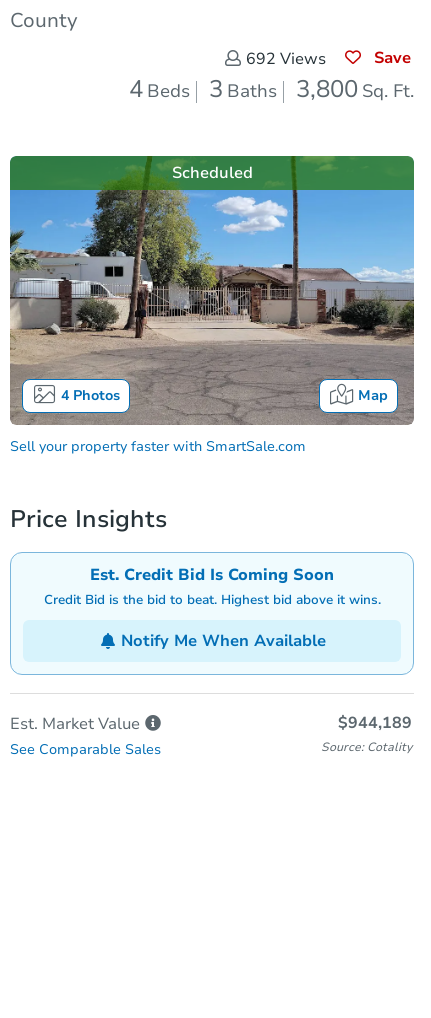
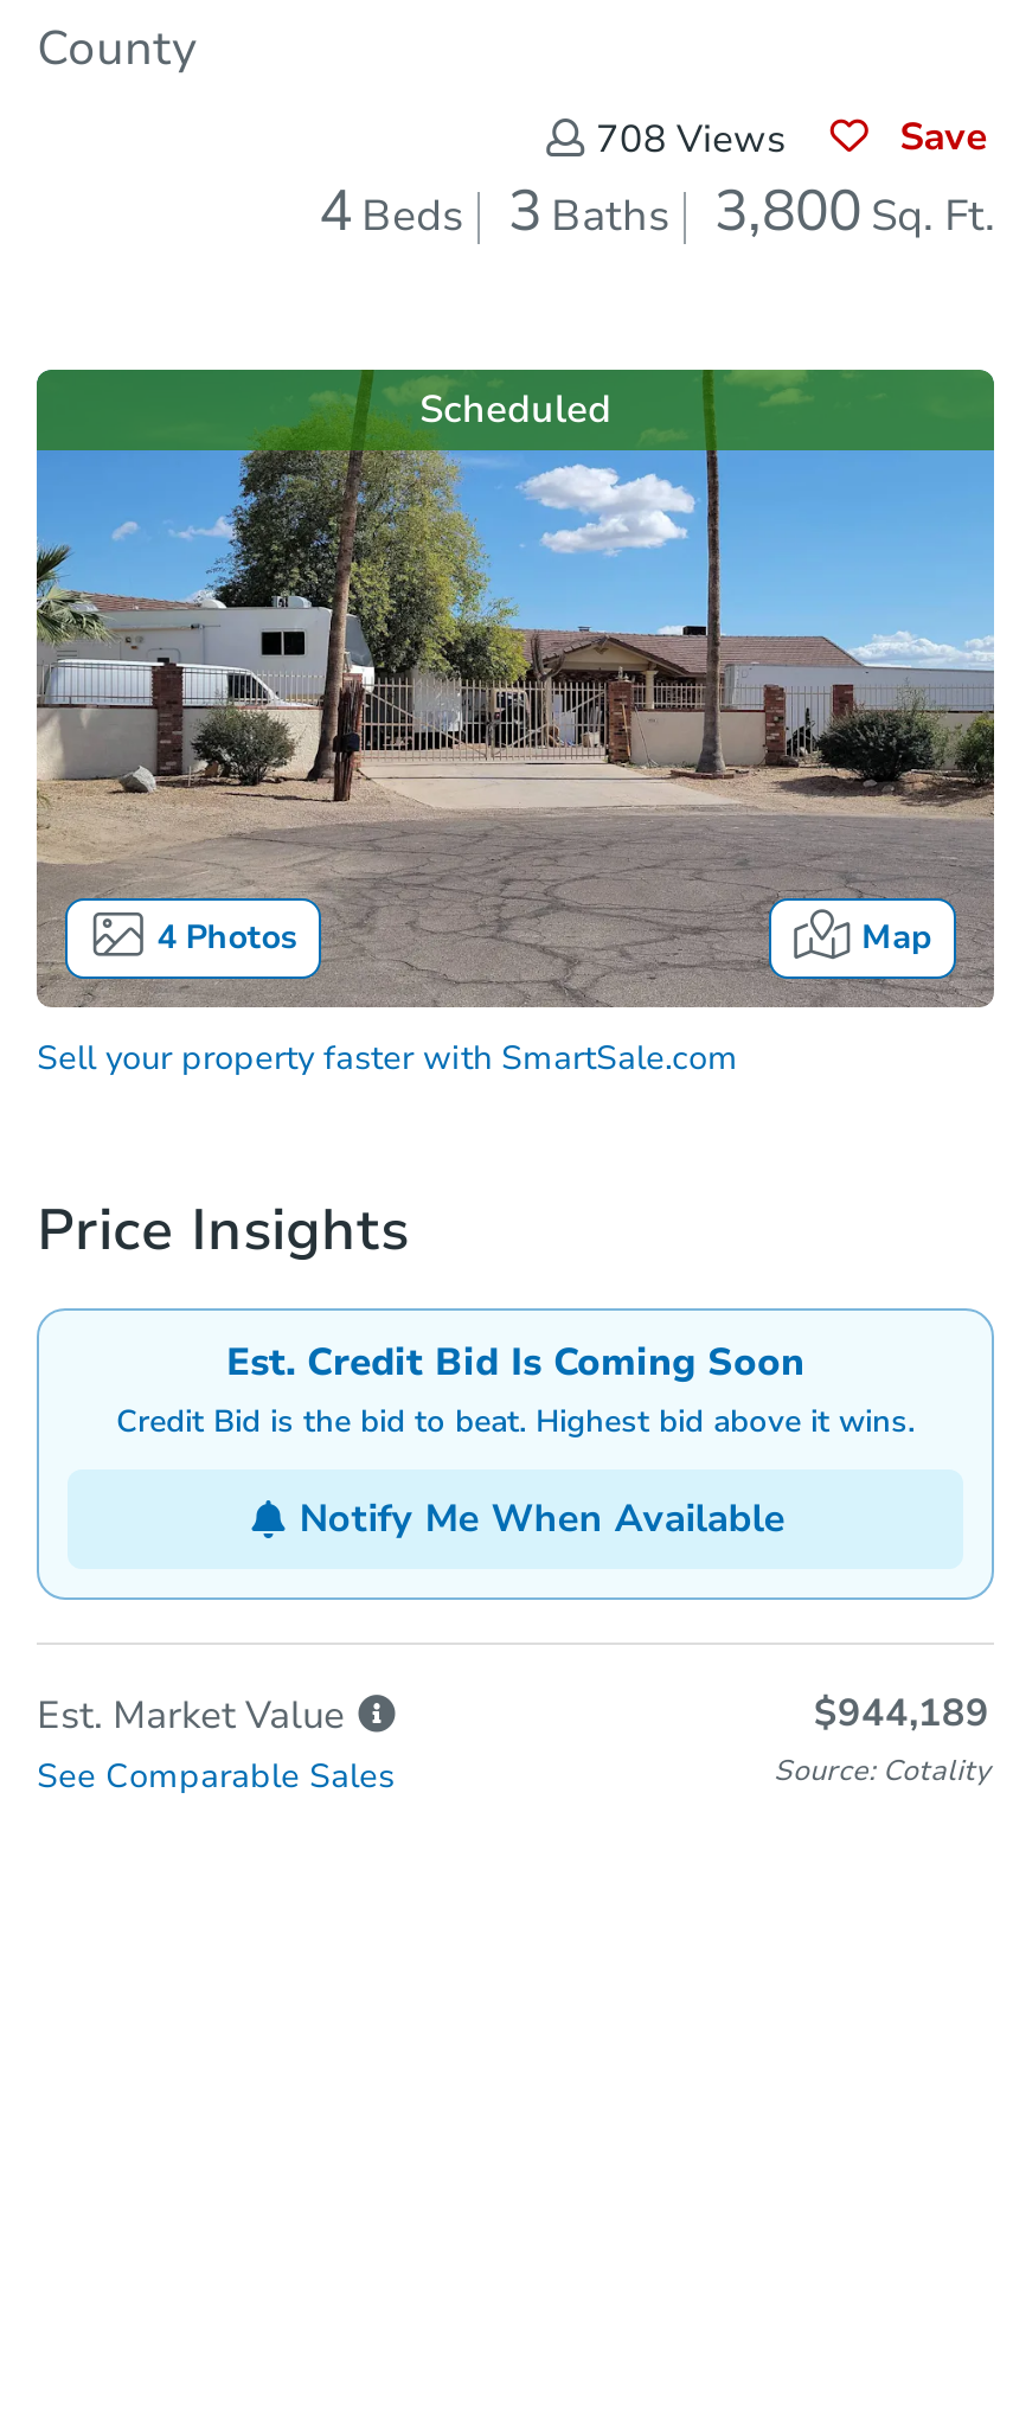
- 692 Views
+ 708 Views
